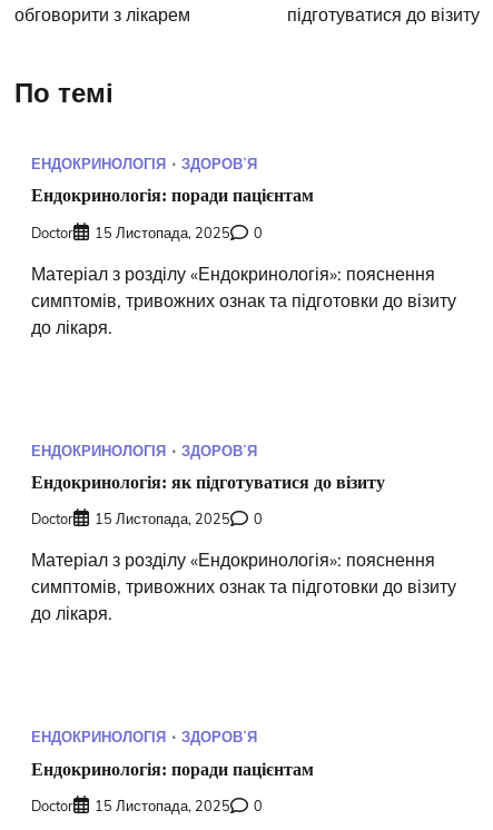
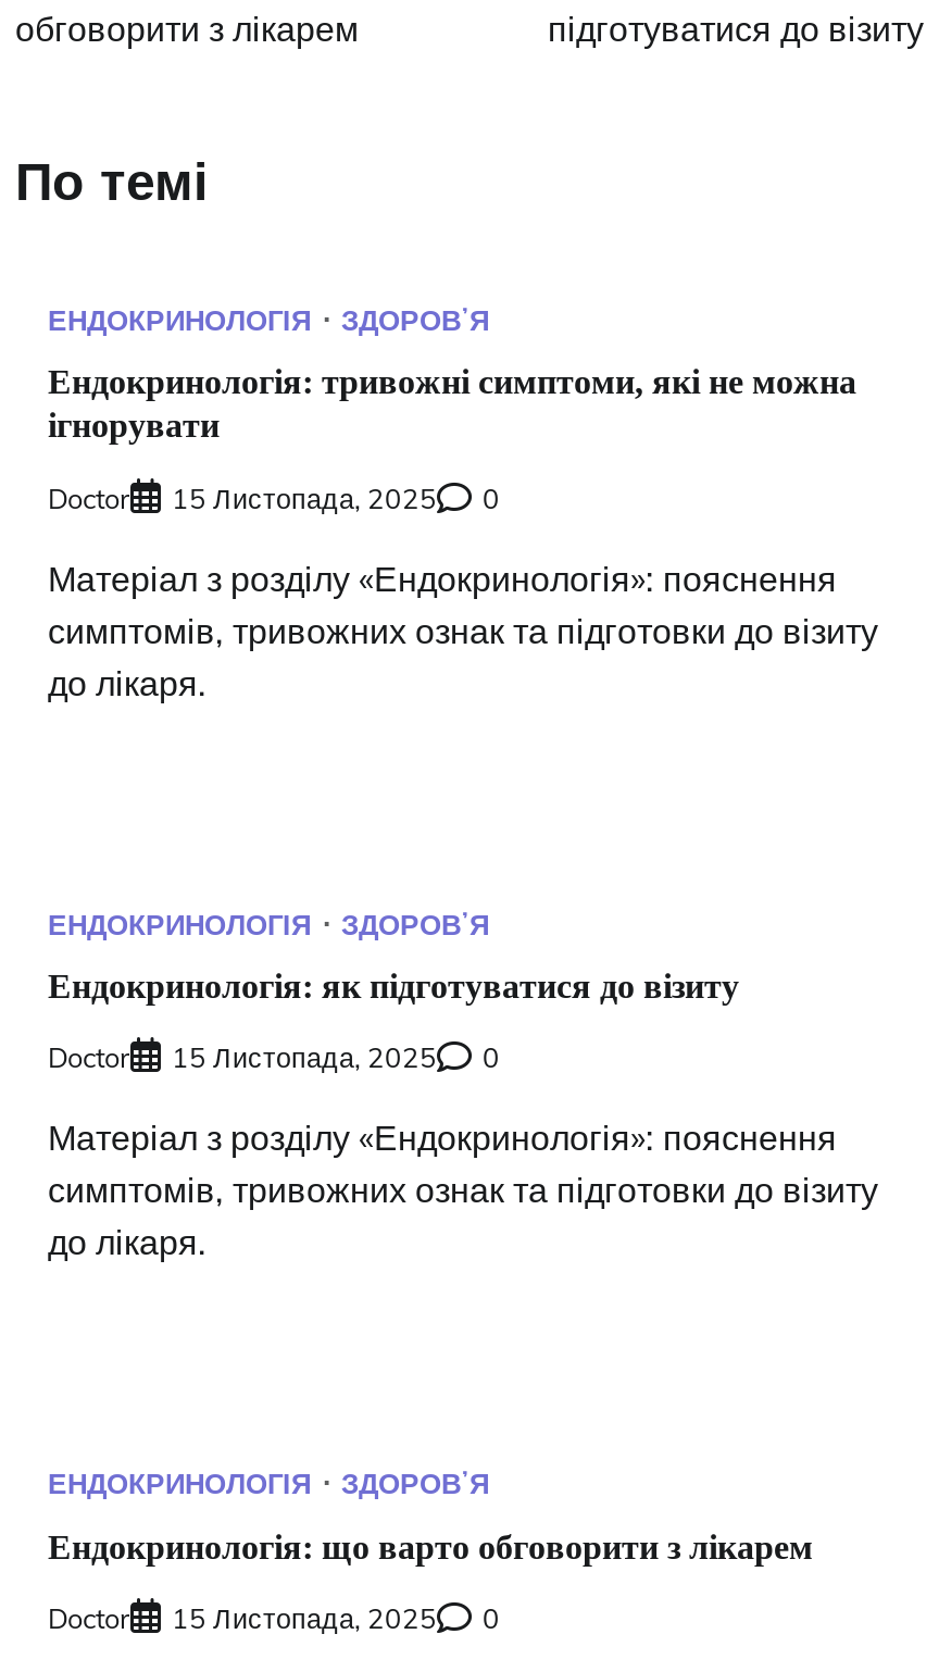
- Ендокринологія: поради пацієнтам
+ Ендокринологія: тривожні симптоми, які не можна
+ ігнорувати

- Ендокринологія: поради пацієнтам
+ Ендокринологія: що варто обговорити з лікарем
